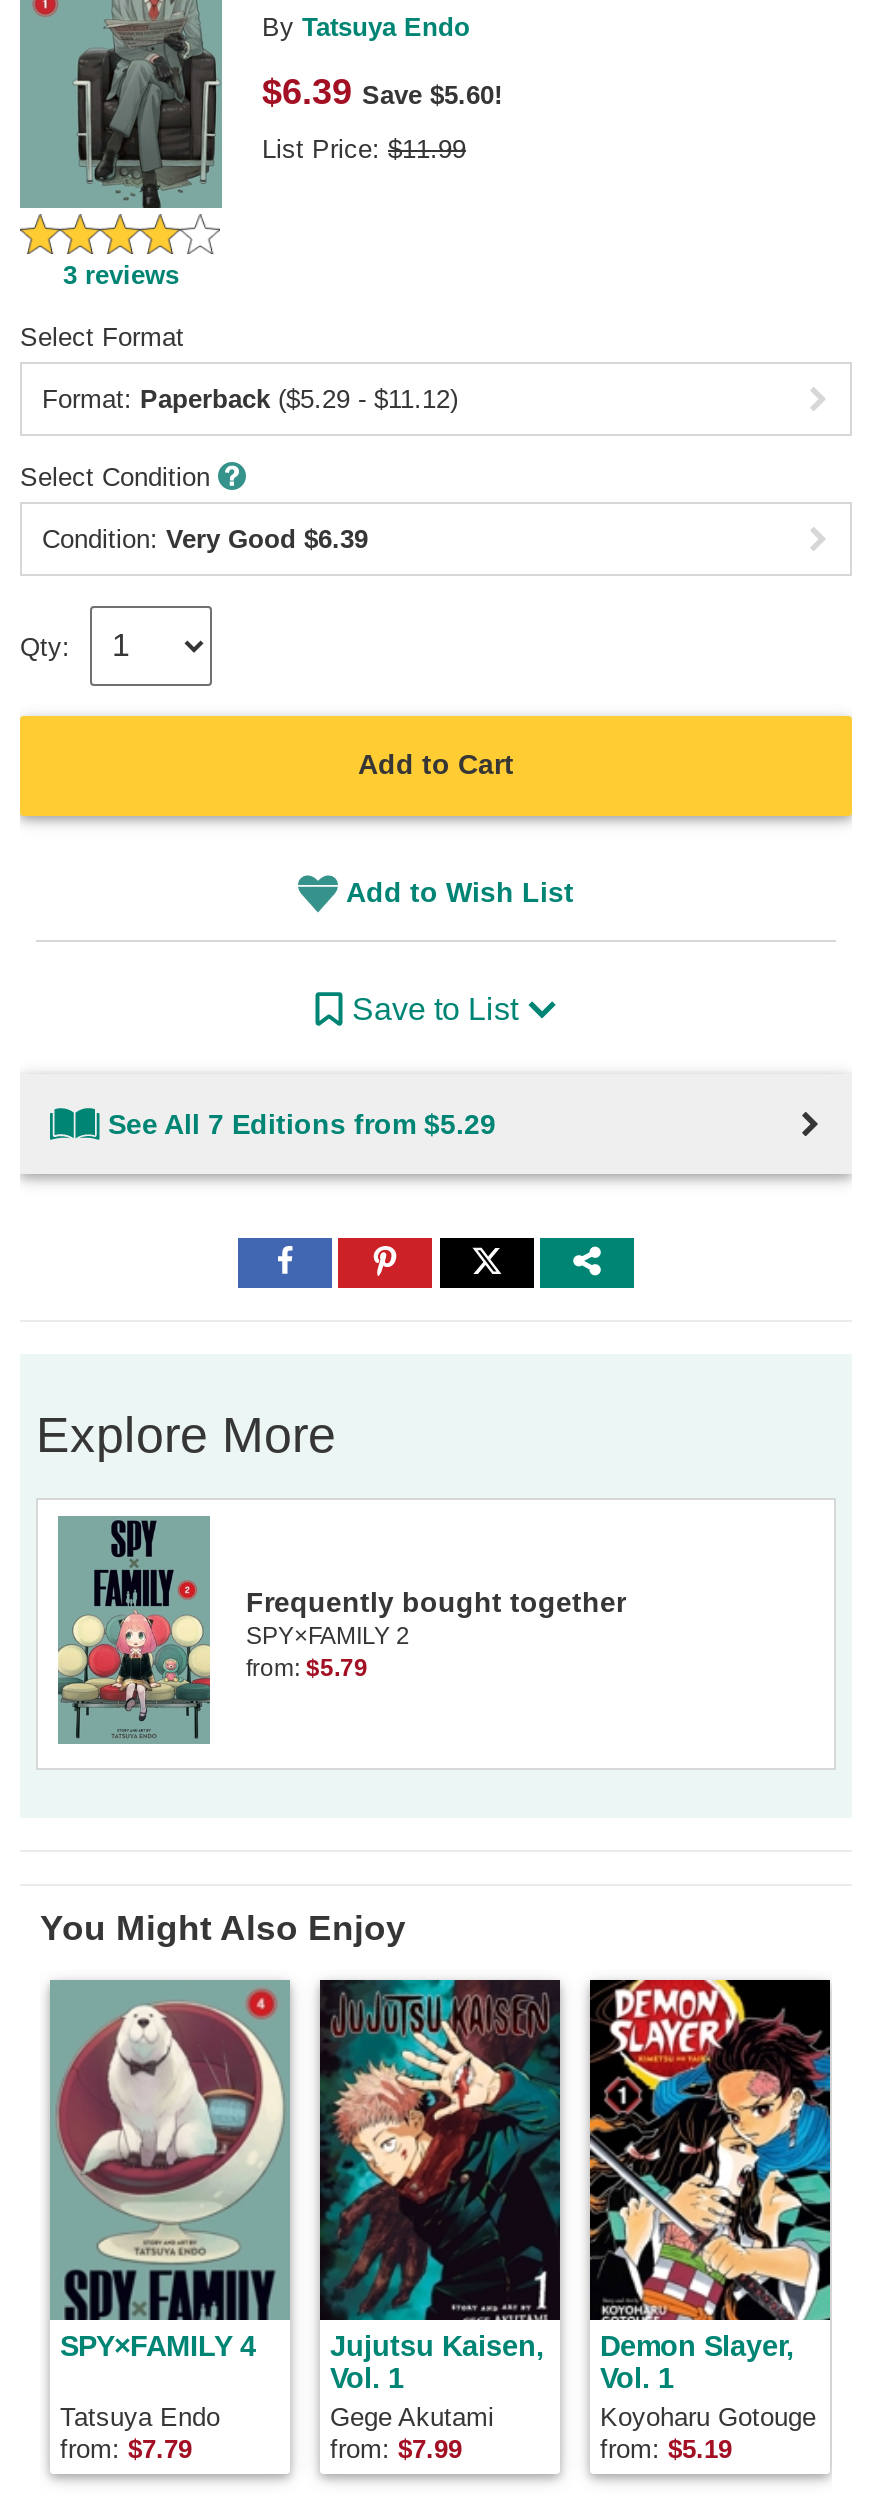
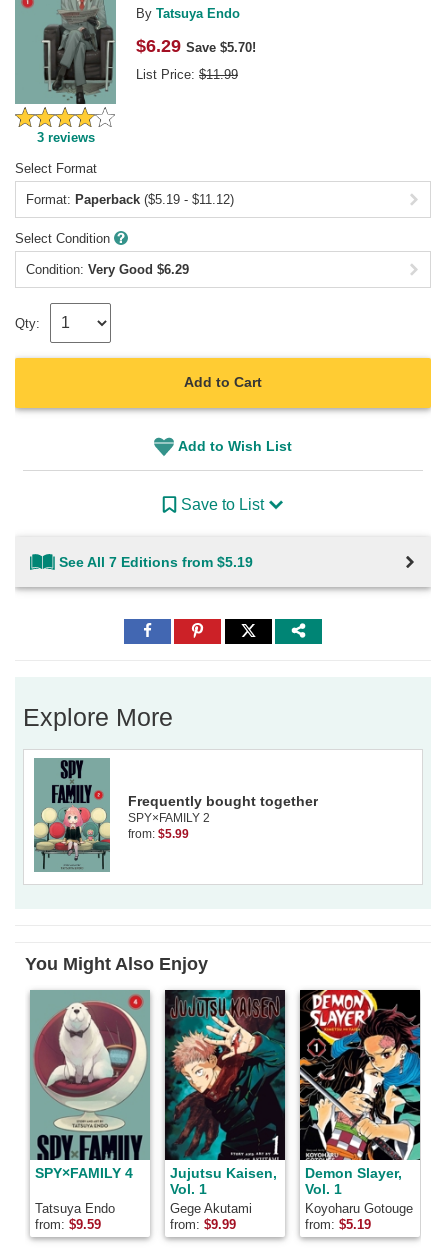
- $6.39 Save $5.60!
+ $6.29 Save $5.70!

- Format: Paperback ($5.29 - $11.12)
+ Format: Paperback ($5.19 - $11.12)

- Condition: Very Good $6.39
+ Condition: Very Good $6.29

- See All 7 Editions from $5.29
+ See All 7 Editions from $5.19

- from: $5.79
+ from: $5.99

- from: $7.79
+ from: $9.59

- from: $7.99
+ from: $9.99
